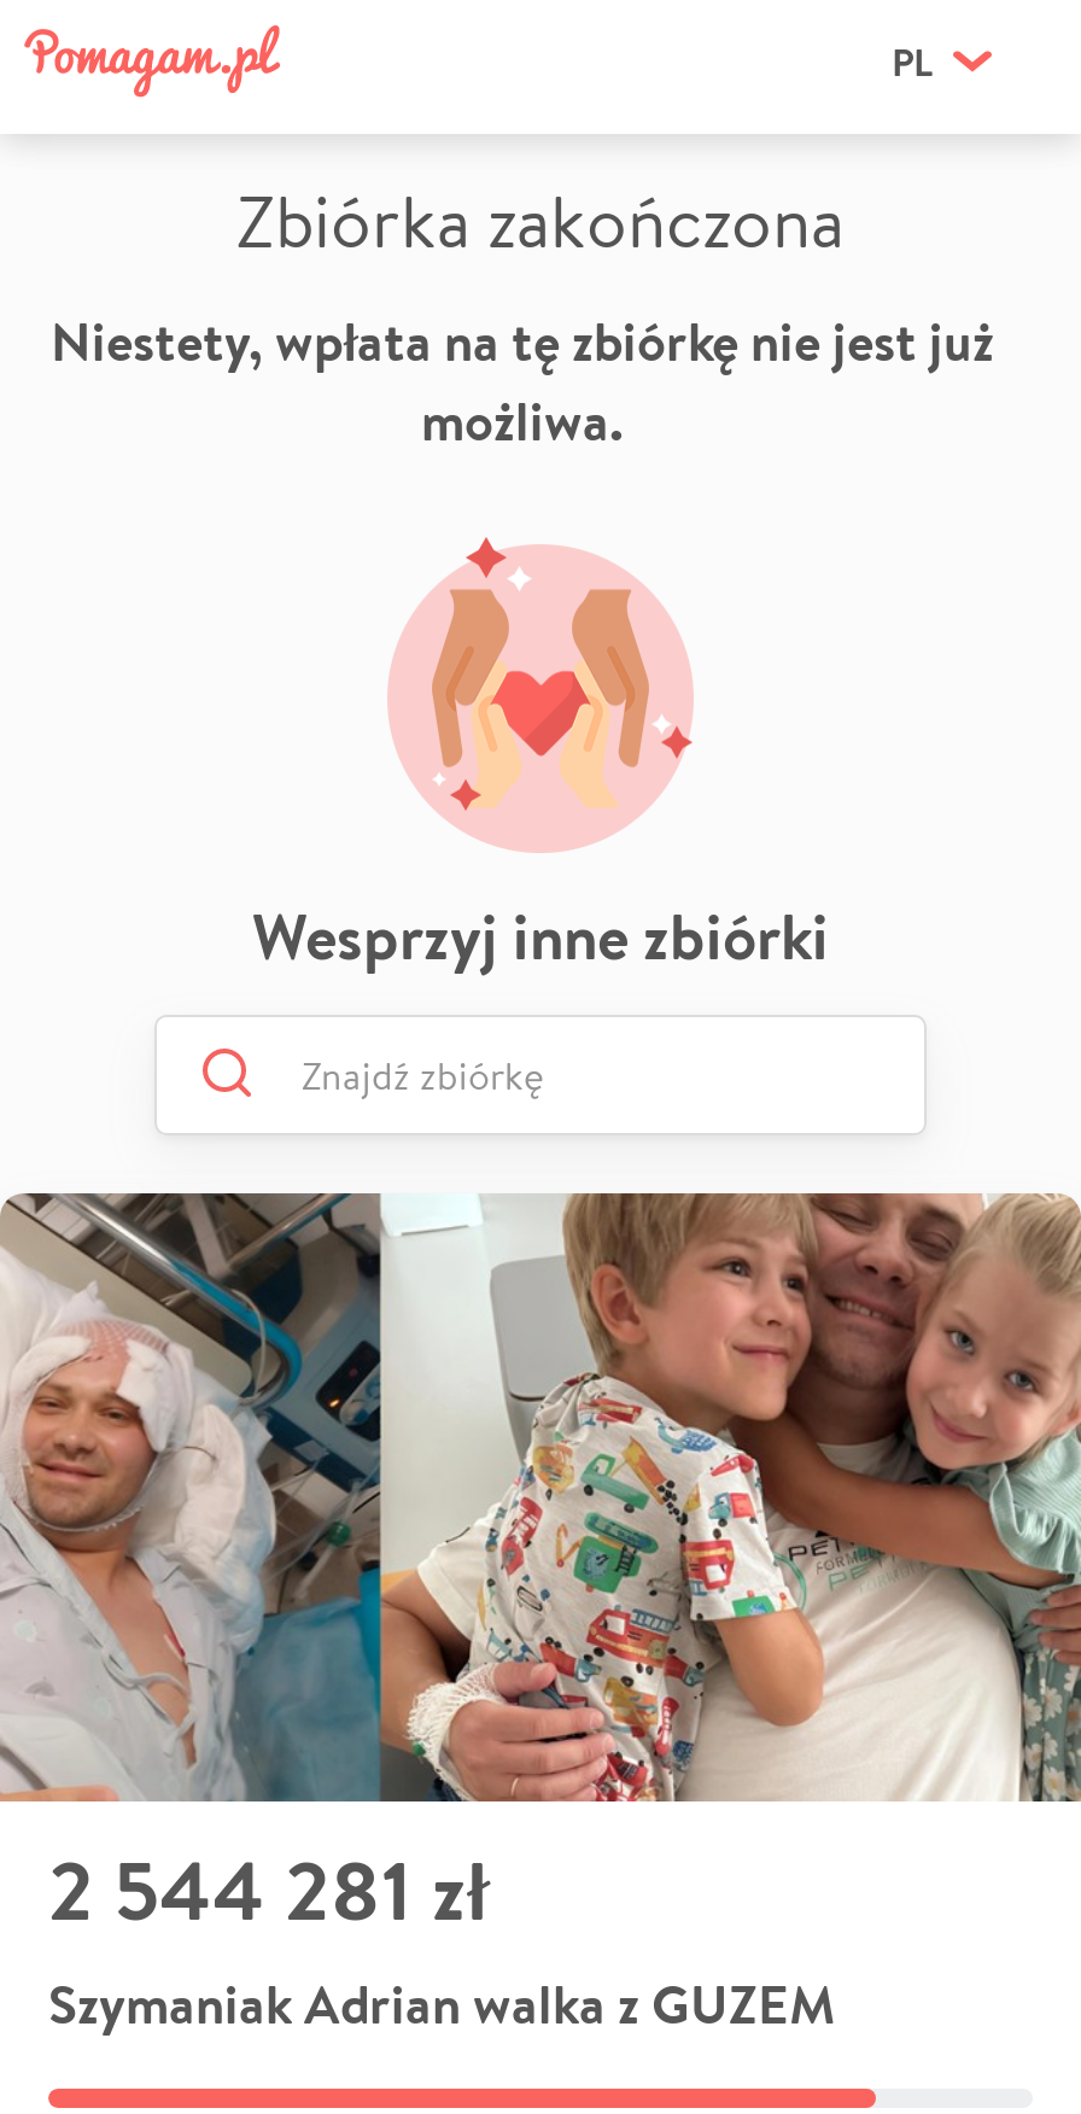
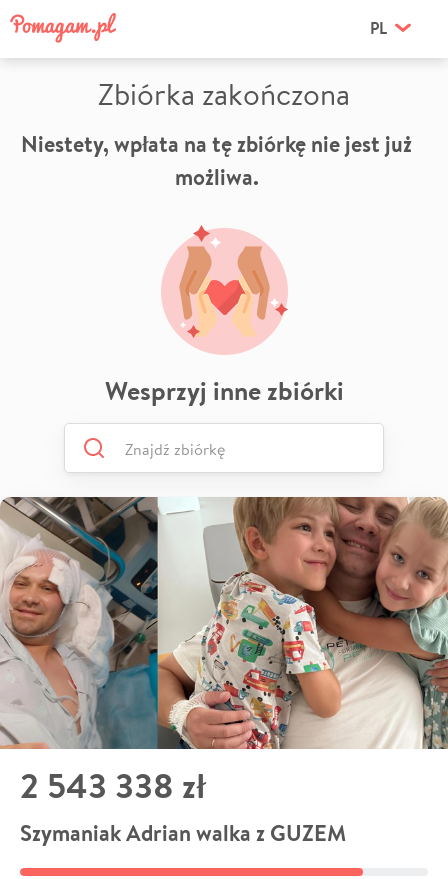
- 2 544 281 zł
+ 2 543 338 zł
